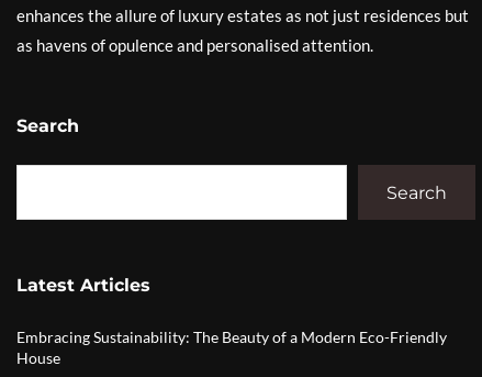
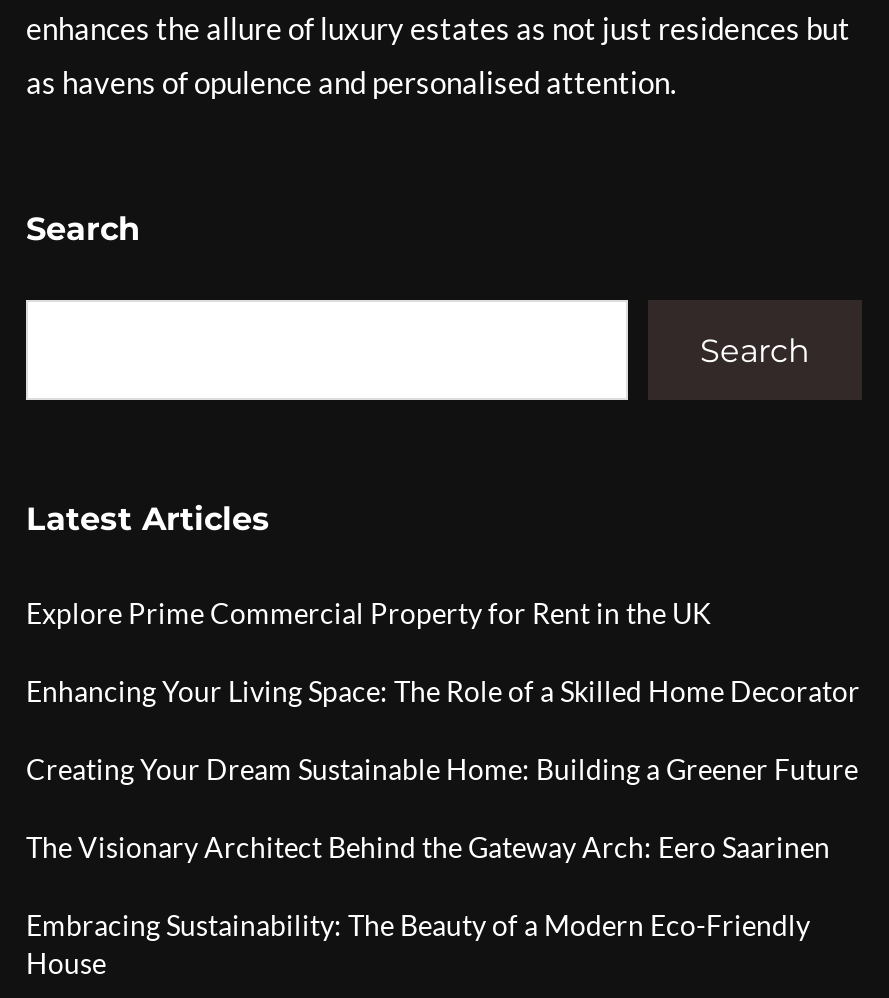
+ Explore Prime Commercial Property for Rent in the UK
+ Enhancing Your Living Space: The Role of a Skilled Home Decorator
+ Creating Your Dream Sustainable Home: Building a Greener Future
+ The Visionary Architect Behind the Gateway Arch: Eero Saarinen
